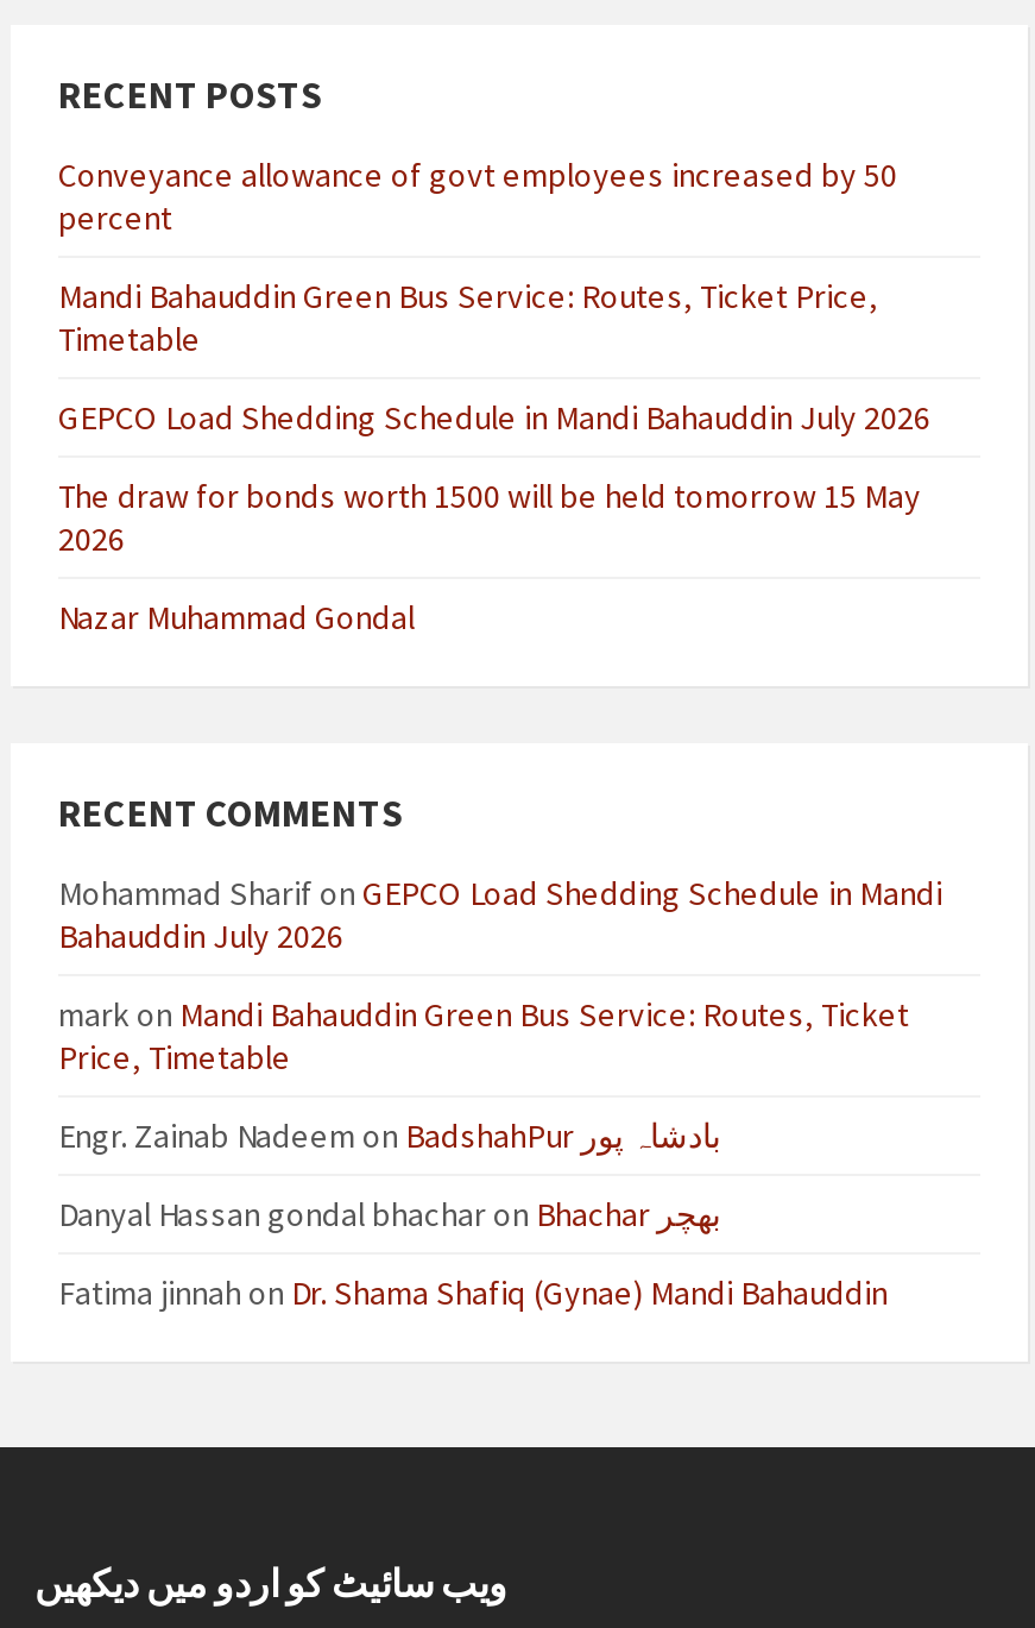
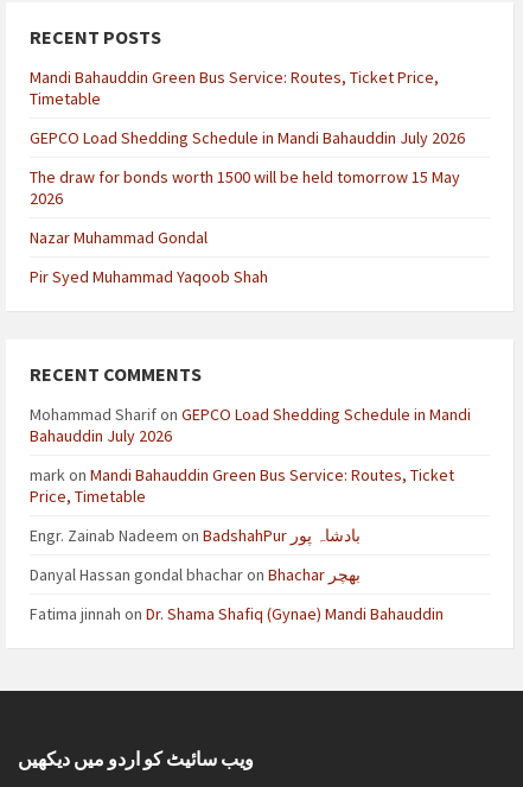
- Conveyance allowance of govt employees increased by 50
- percent

moved up: Mandi Bahauddin Green Bus Service: Routes, Ticket Price, | Timetable | GEPCO Load Shedding Schedule in Mandi Bahauddin July 2026 | The draw for bonds worth 1500 will be held tomorrow 15 May | 2026 | Nazar Muhammad Gondal

+ Pir Syed Muhammad Yaqoob Shah
